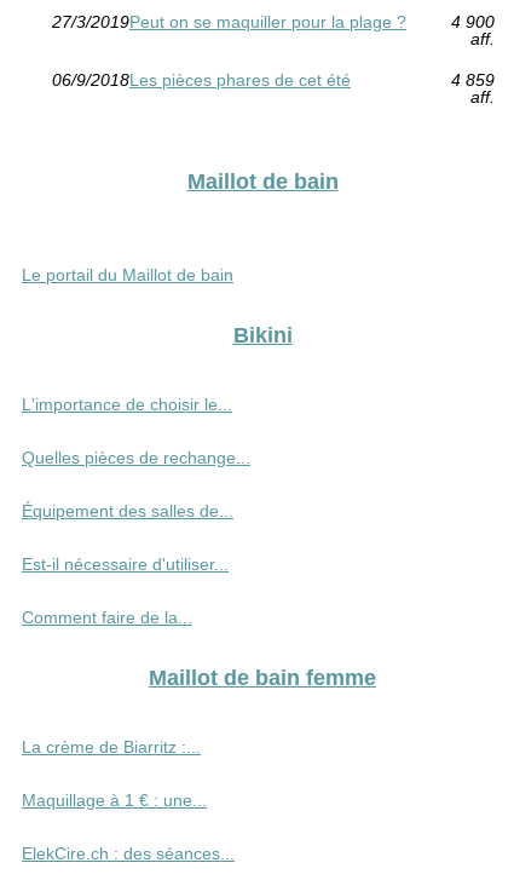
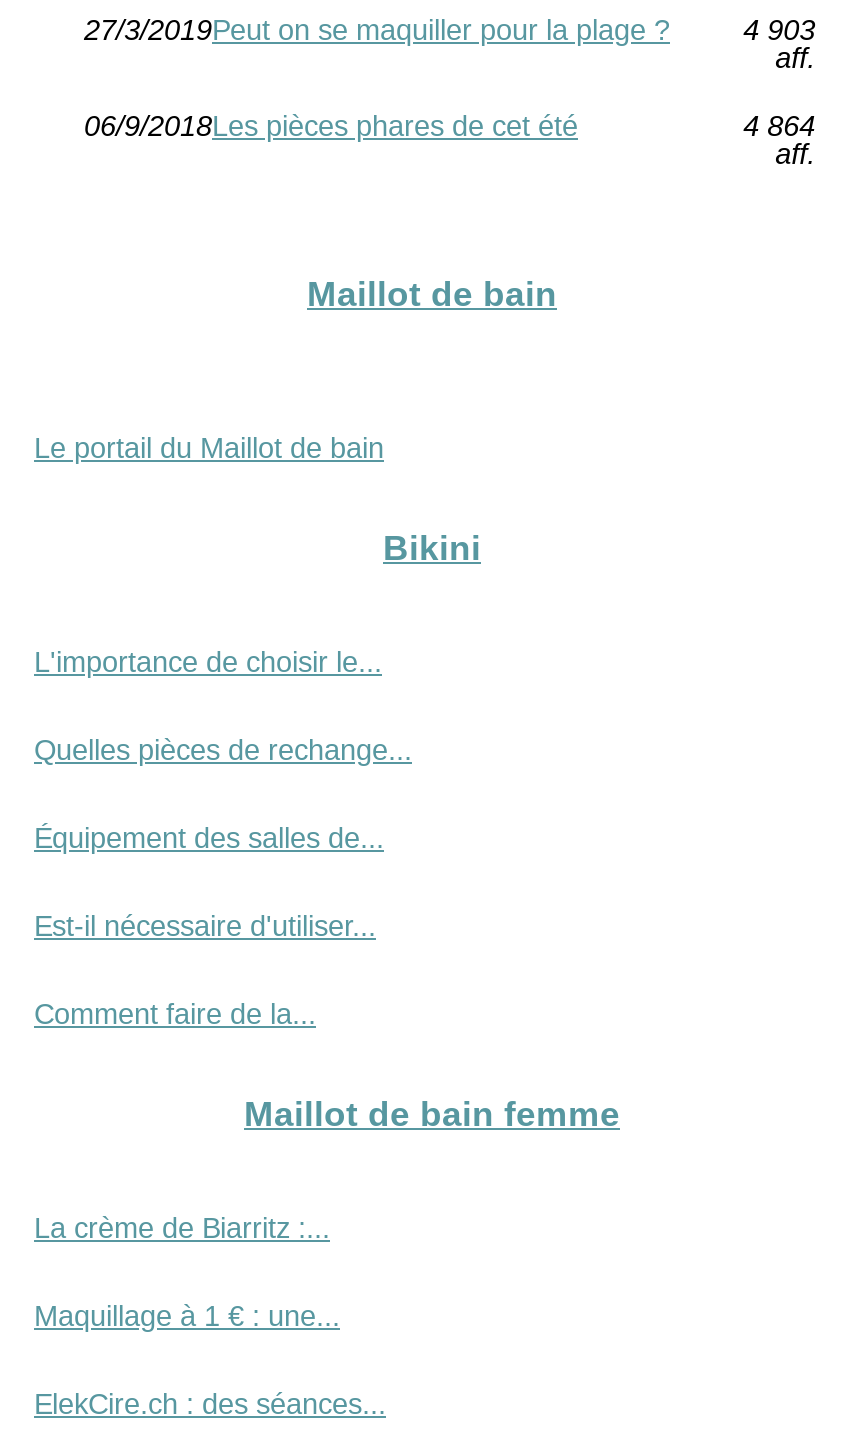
- 4 900
+ 4 903

- 4 859
+ 4 864
